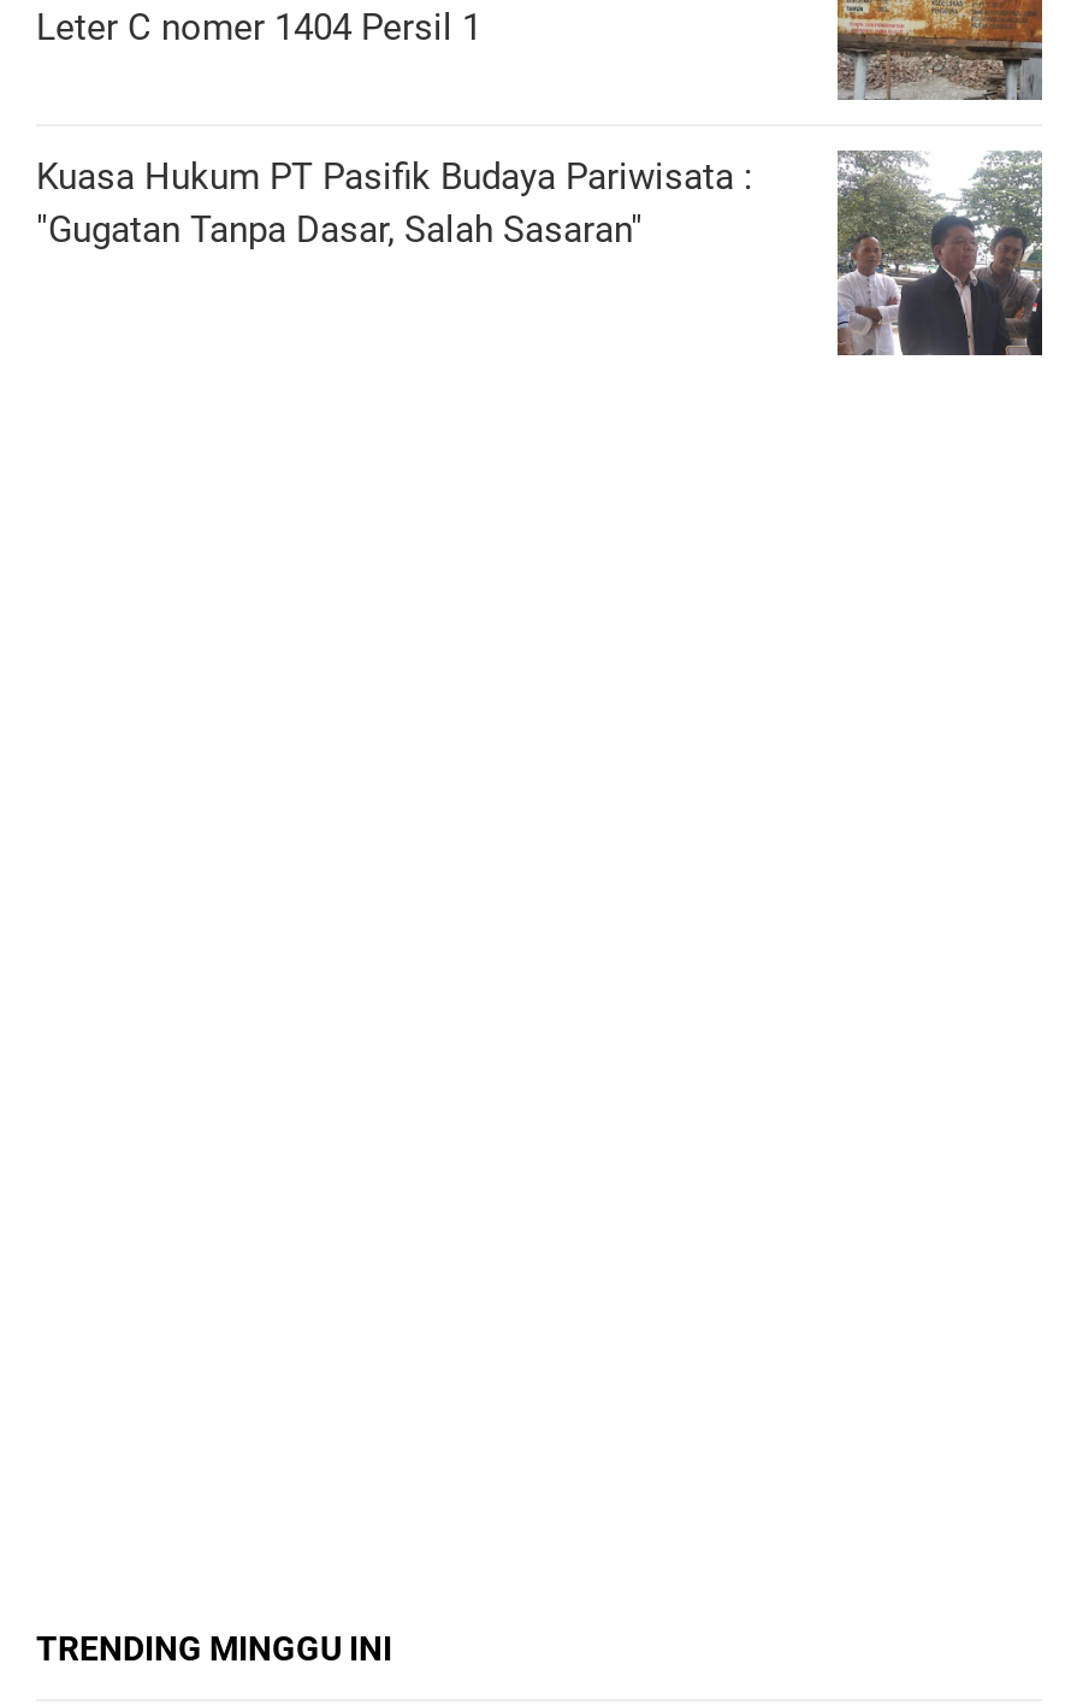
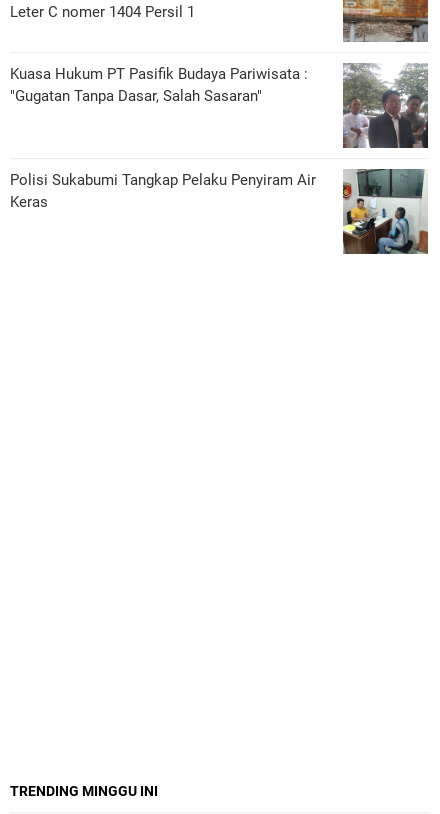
+ [image]
+ Polisi Sukabumi Tangkap Pelaku Penyiram Air
+ Keras
